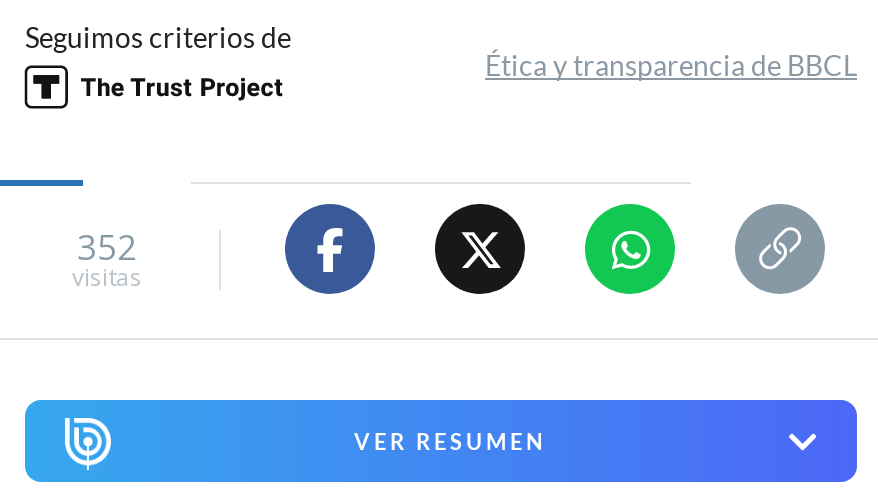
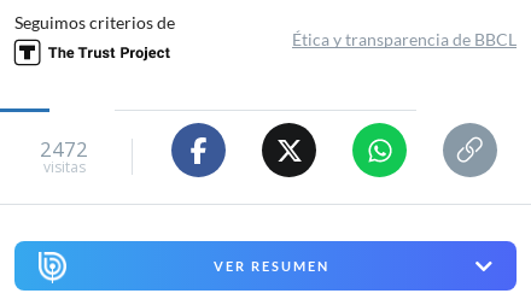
- 352
+ 2472
